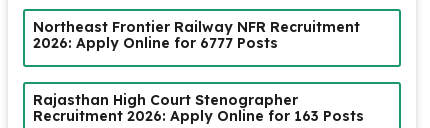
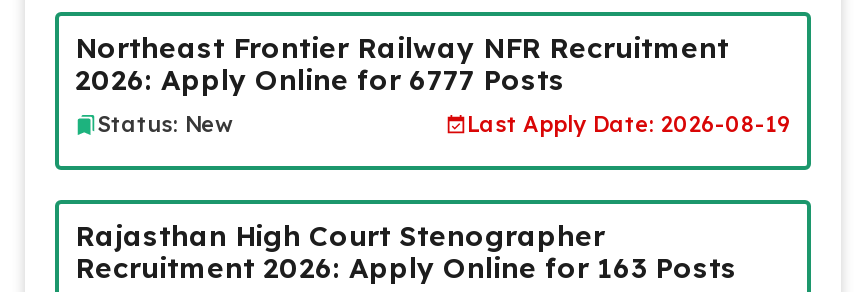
+ Status: New
+ Last Apply Date: 2026-08-19
